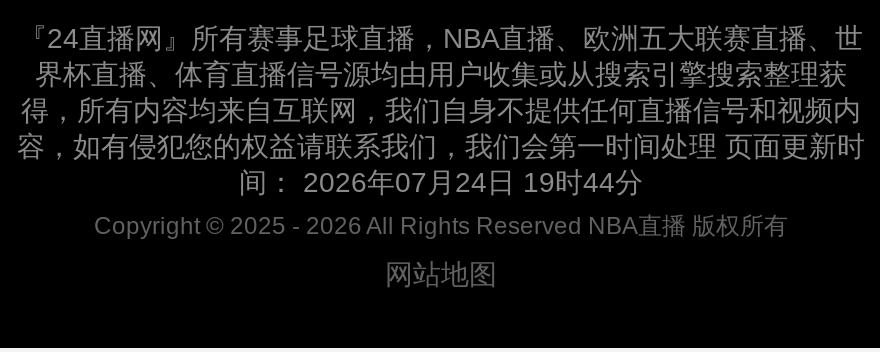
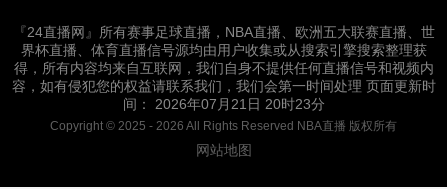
- 间： 2026年07月24日 19时44分
+ 间： 2026年07月21日 20时23分
